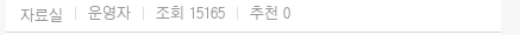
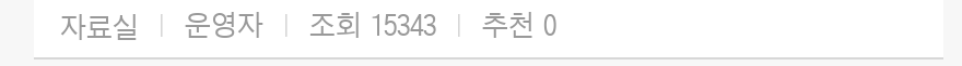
- 자료실 운영자 조회 15165 추천 0
+ 자료실 운영자 조회 15343 추천 0
